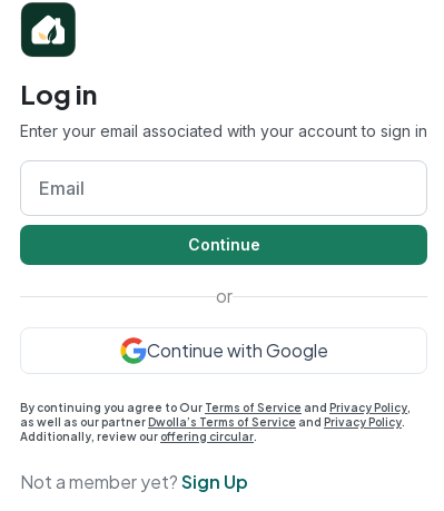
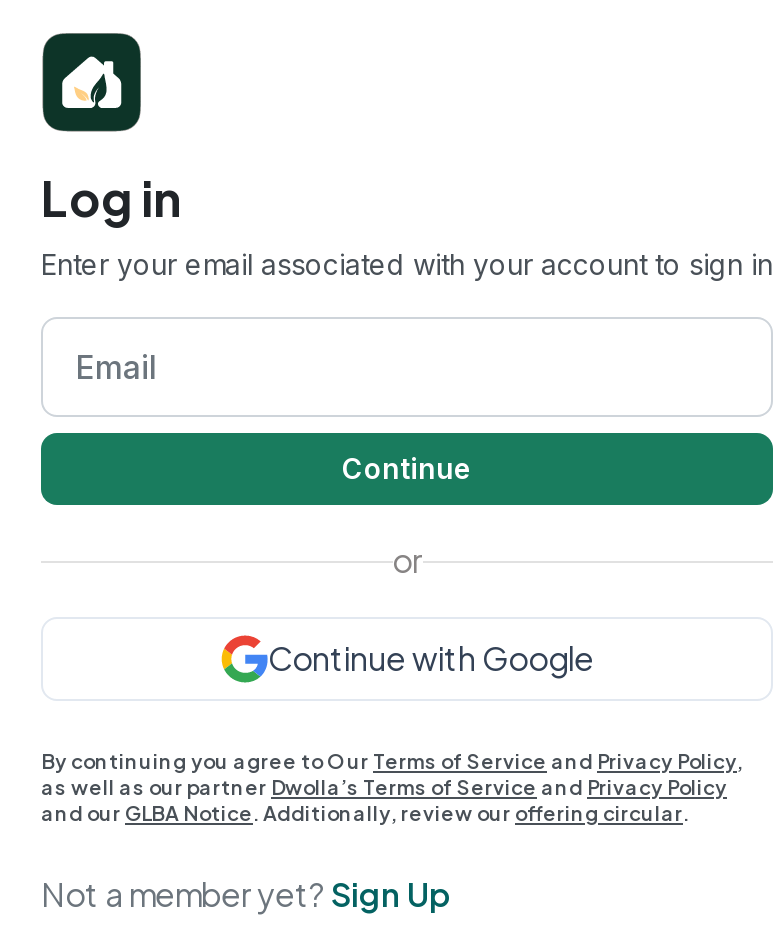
- as well as our partner Dwolla’s Terms of Service and Privacy Policy.
- Additionally, review our offering circular.
+ as well as our partner Dwolla’s Terms of Service and Privacy Policy
+ and our GLBA Notice. Additionally, review our offering circular.
